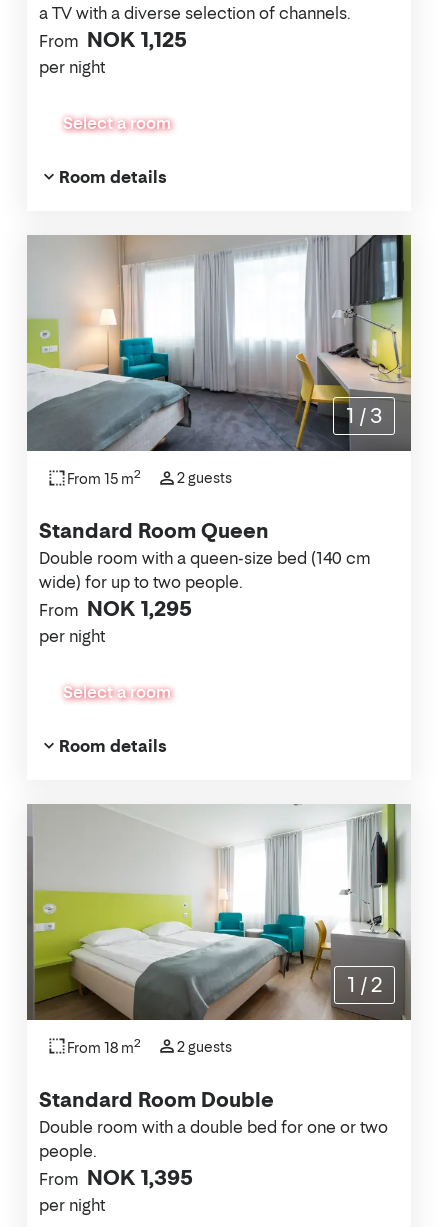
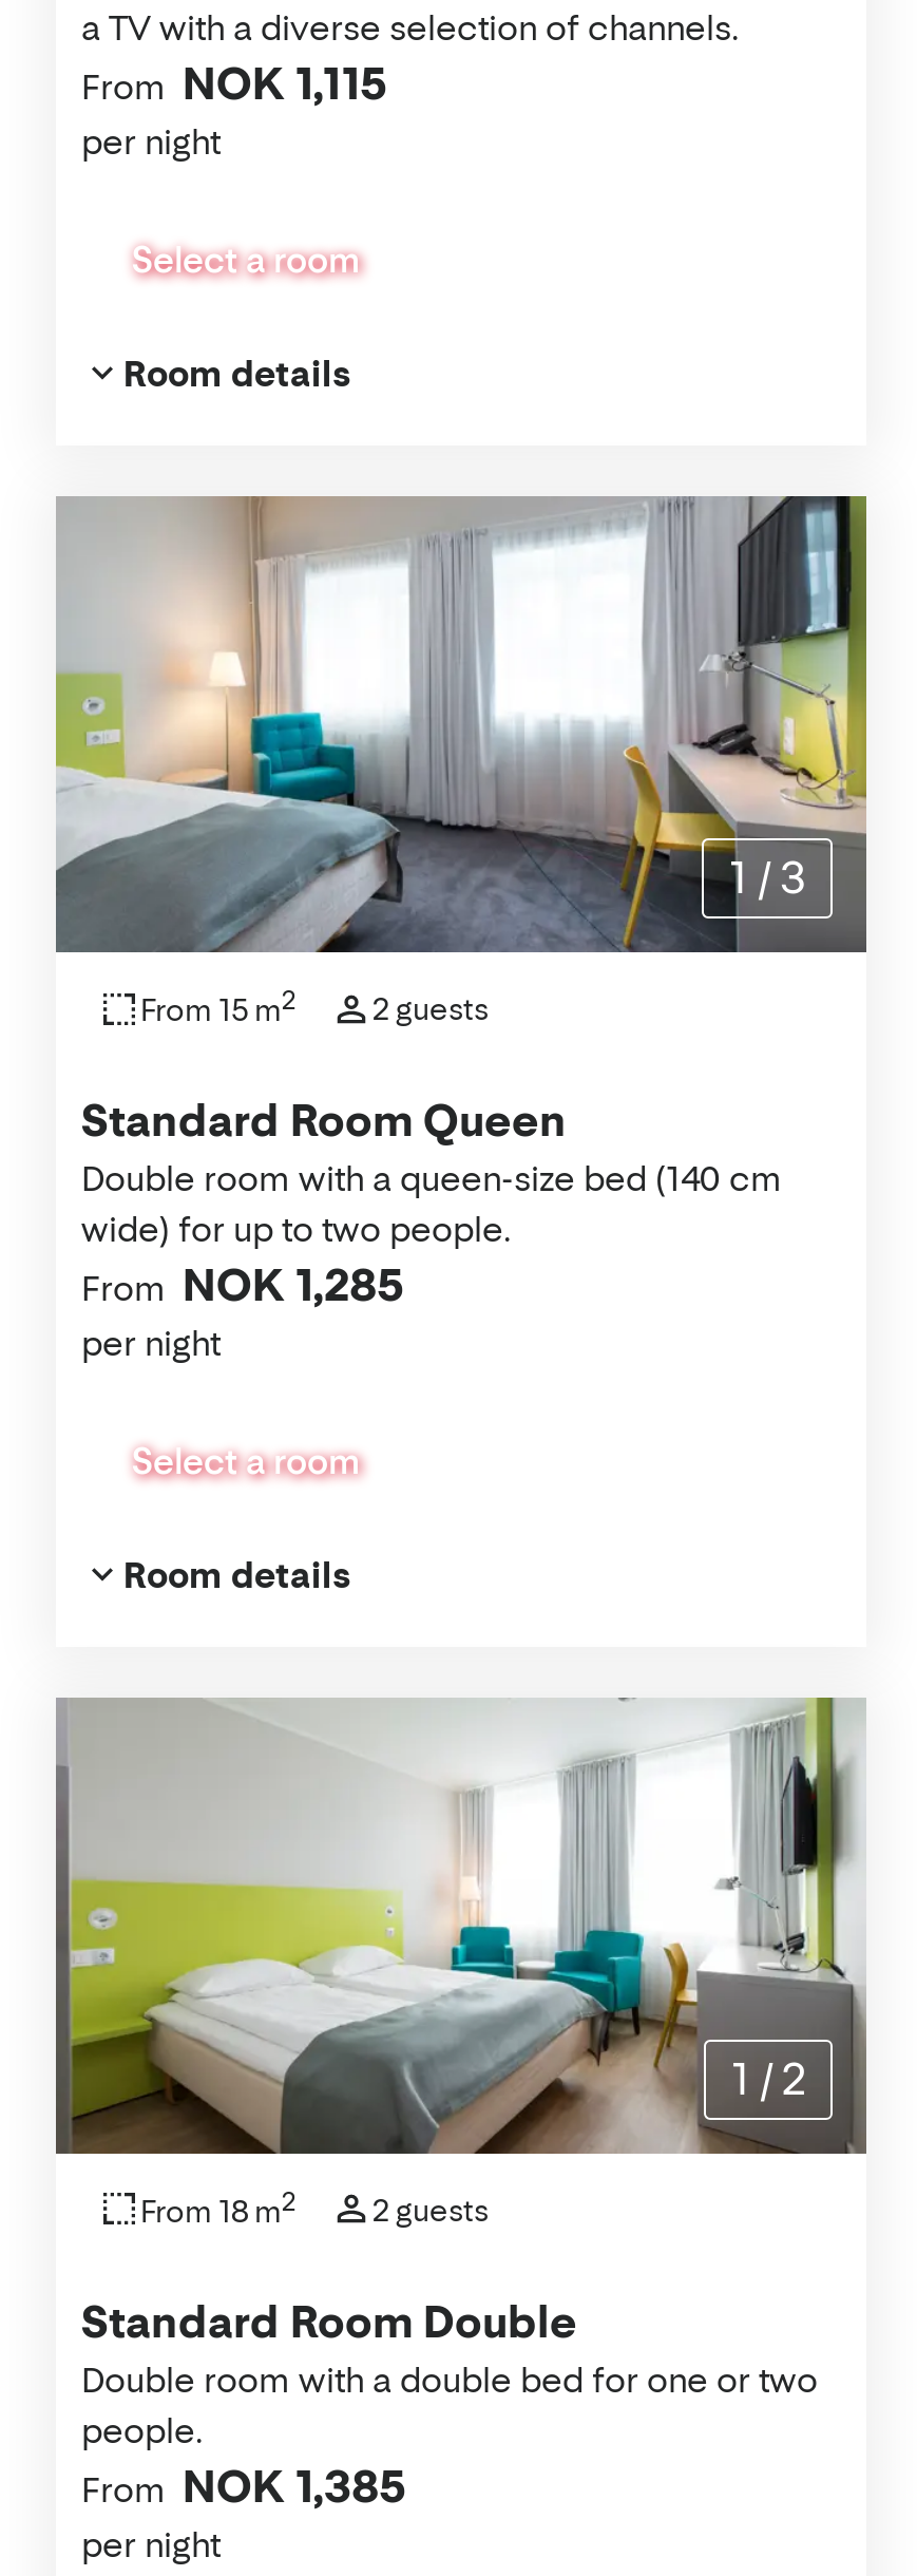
- From NOK 1,125
+ From NOK 1,115

- From NOK 1,295
+ From NOK 1,285

- From NOK 1,395
+ From NOK 1,385
